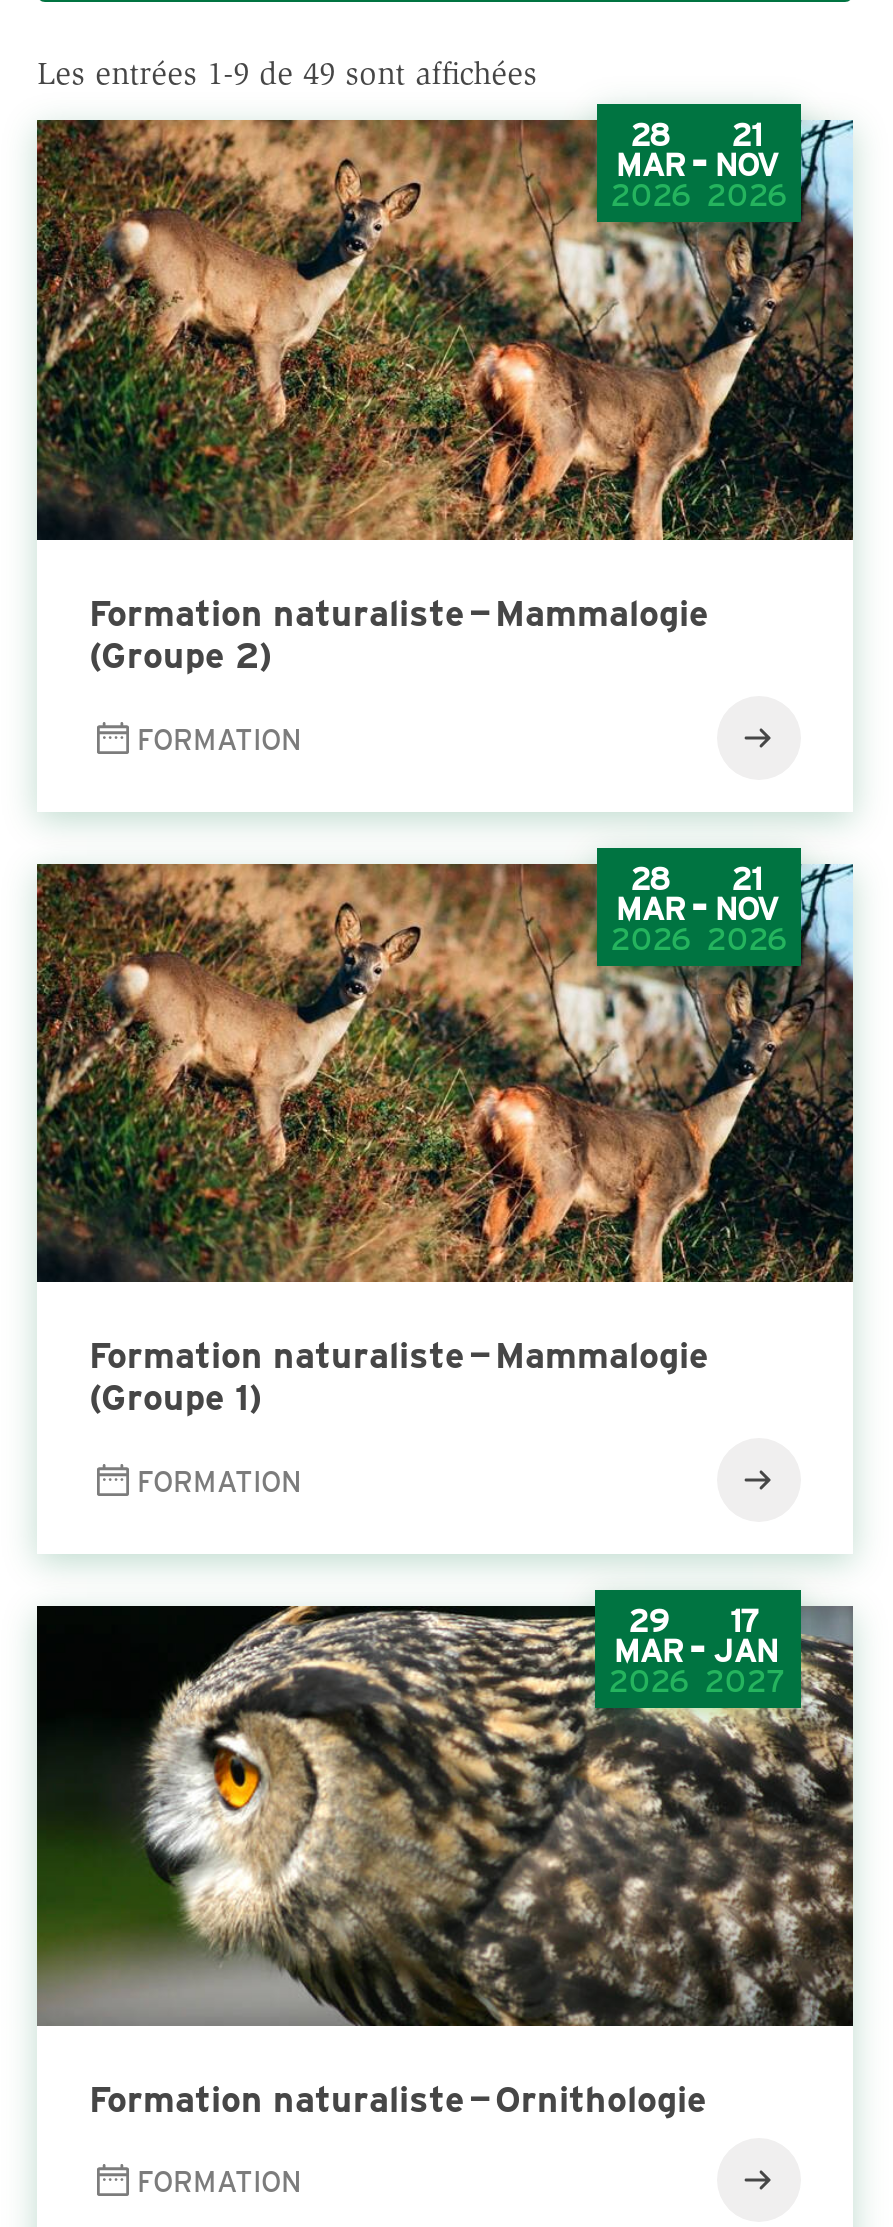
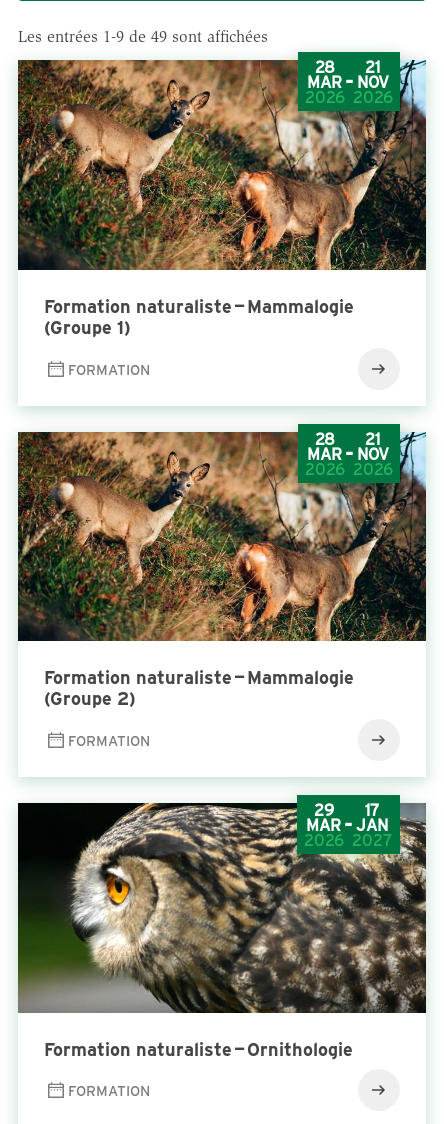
- (Groupe 2)
+ (Groupe 1)

- (Groupe 1)
+ (Groupe 2)
